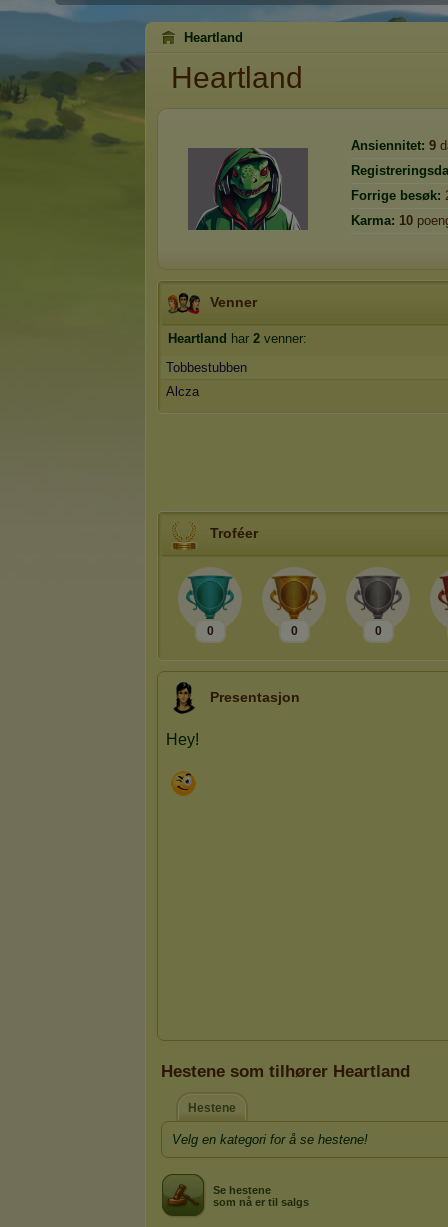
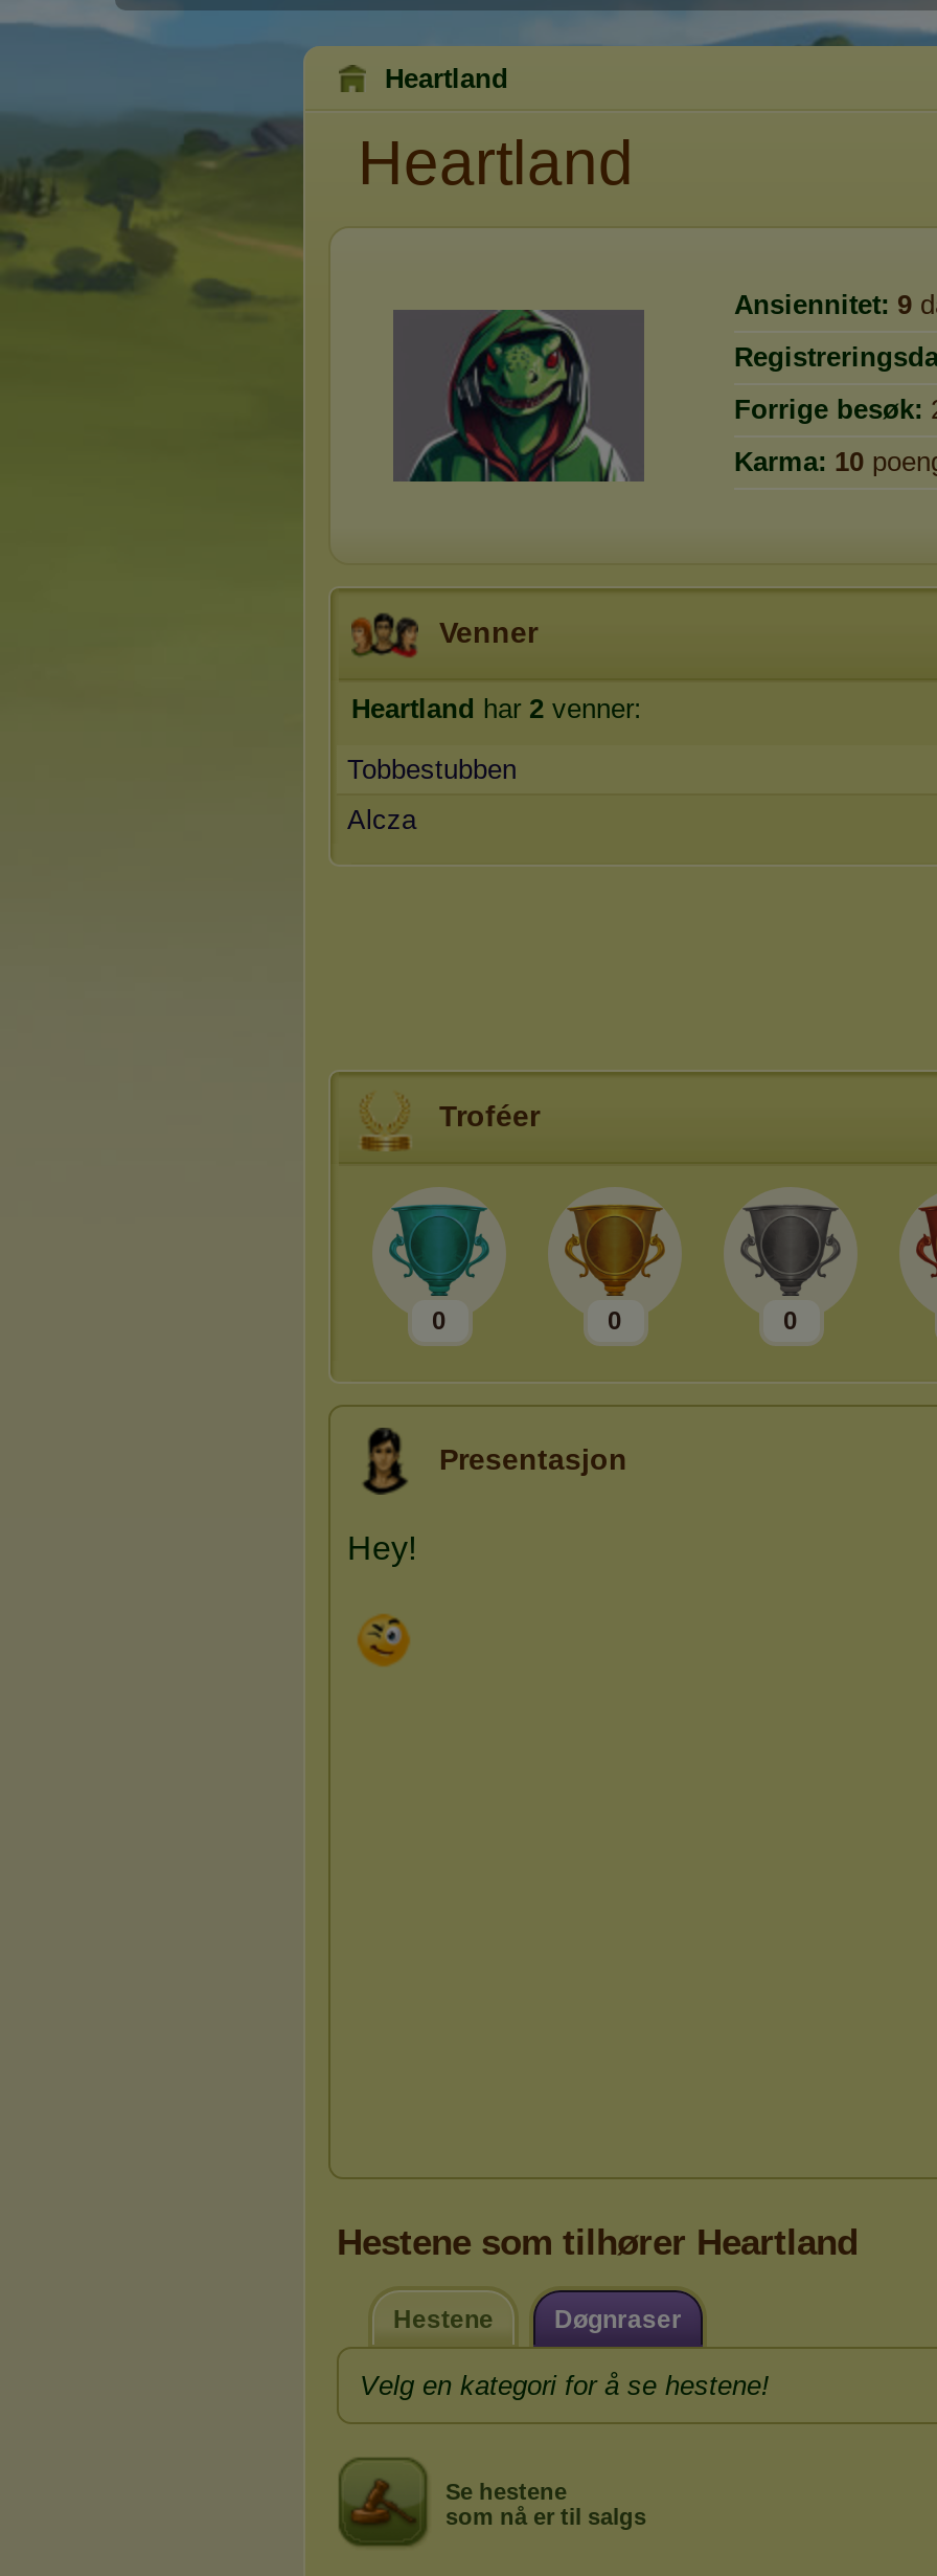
+ Døgnraser
